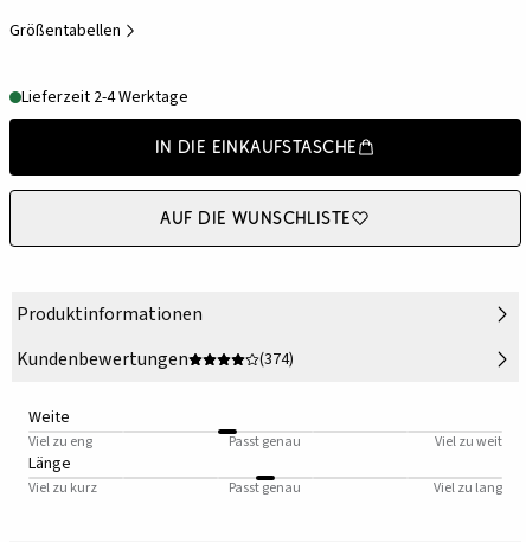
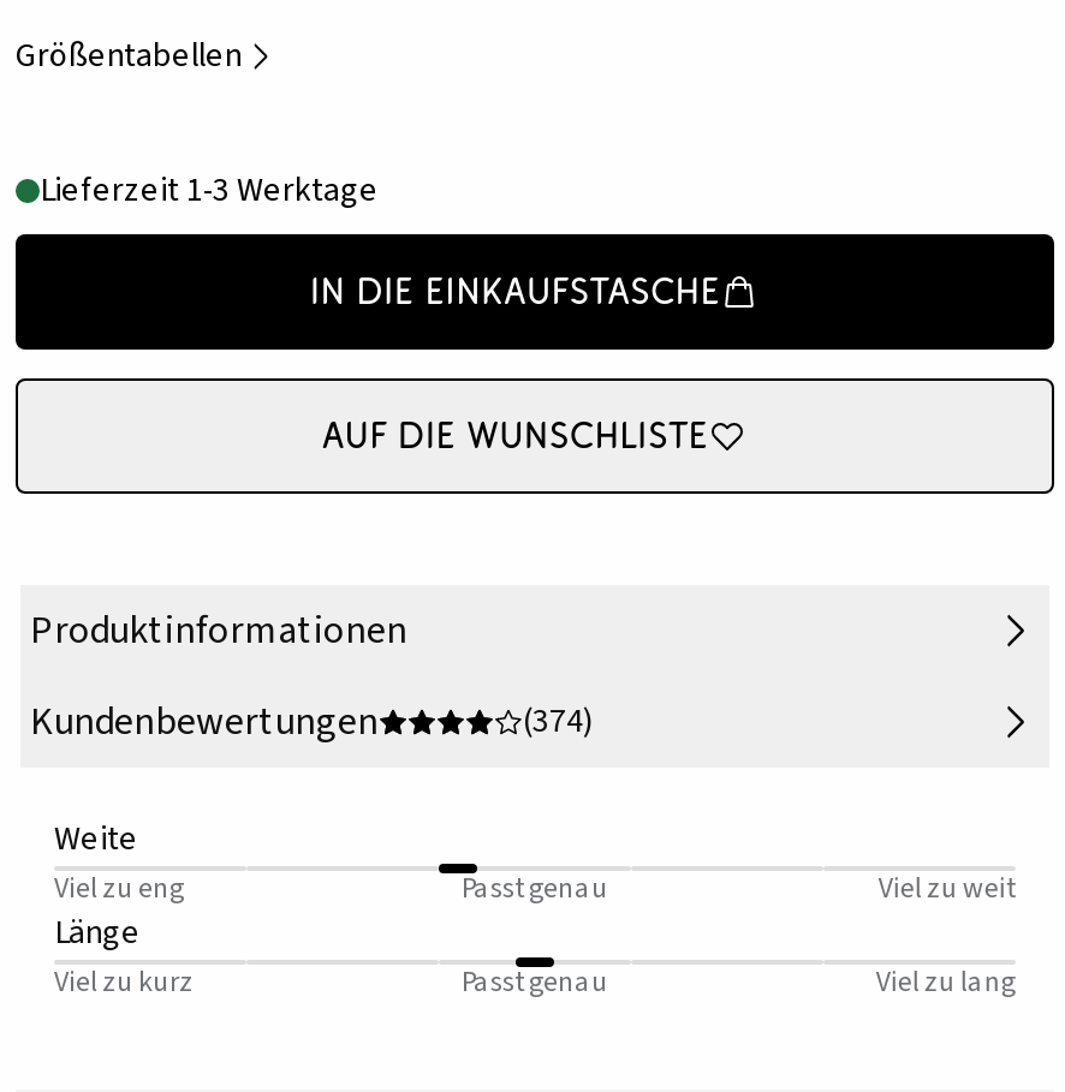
- Lieferzeit 2-4 Werktage
+ Lieferzeit 1-3 Werktage
